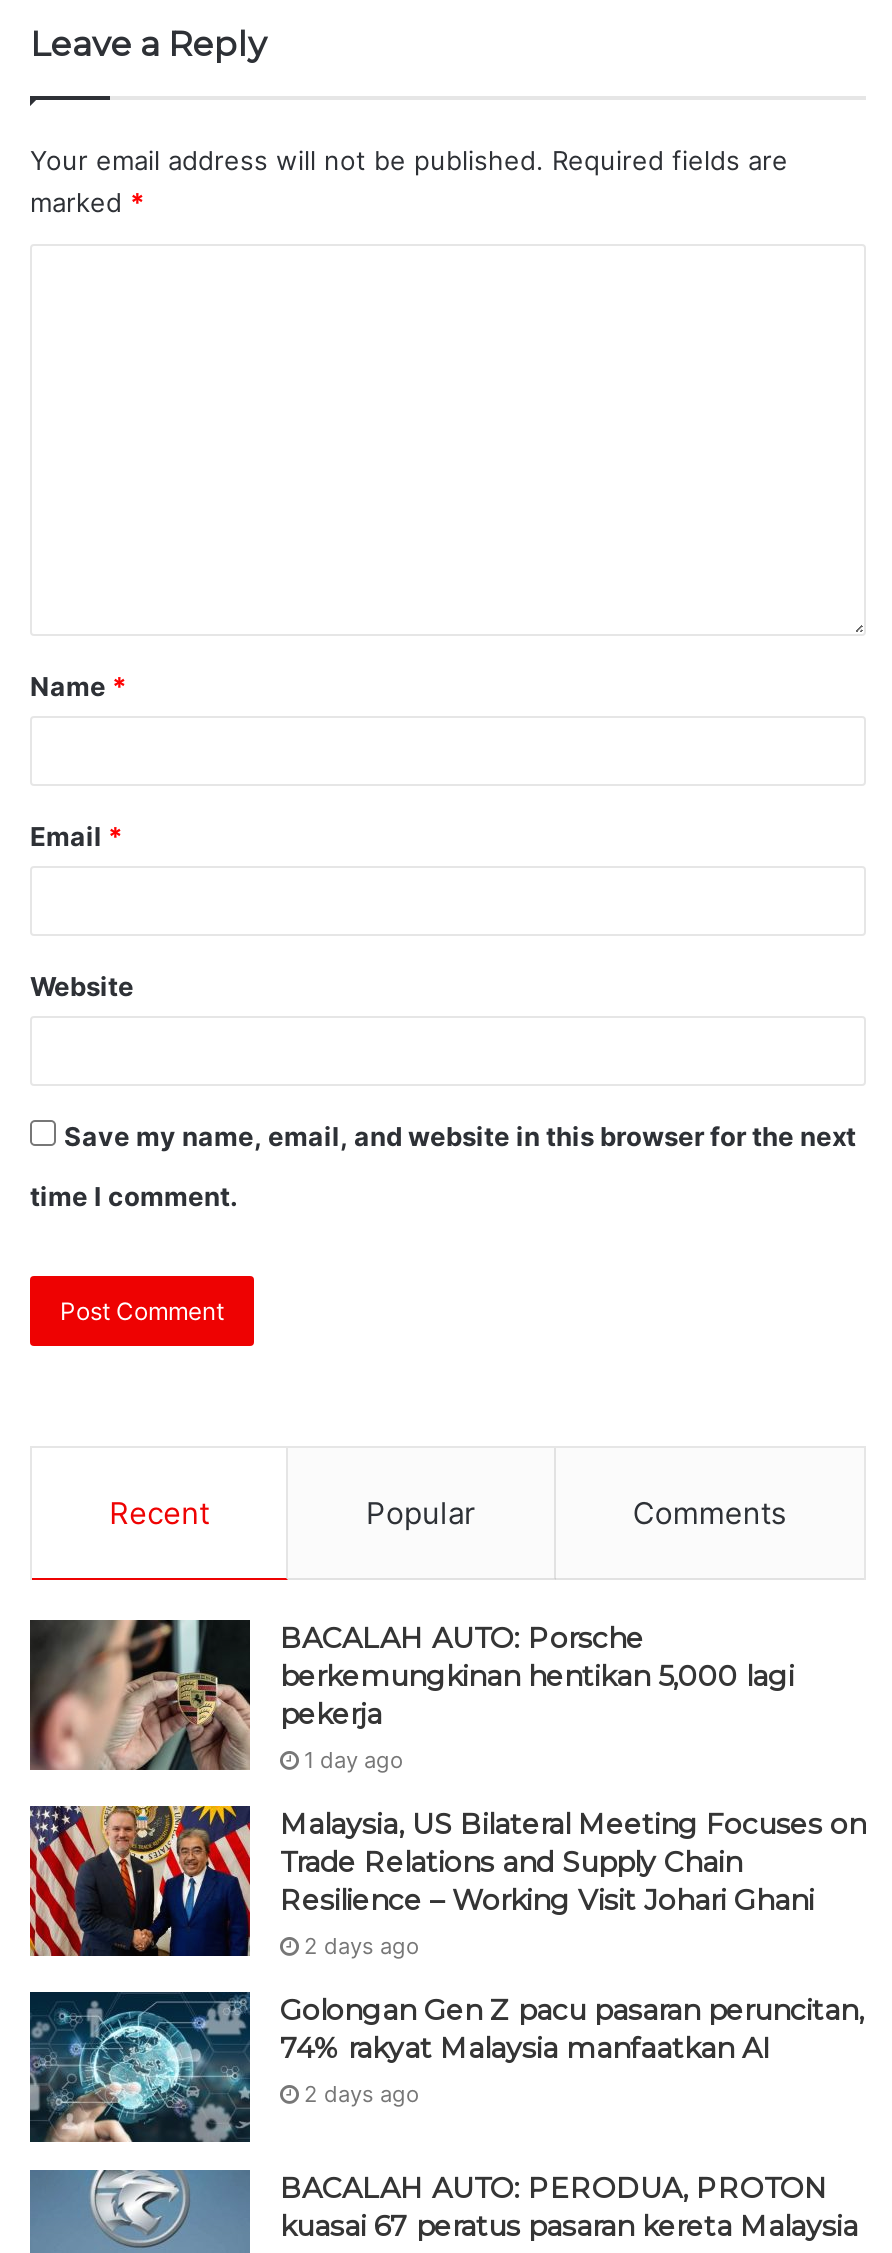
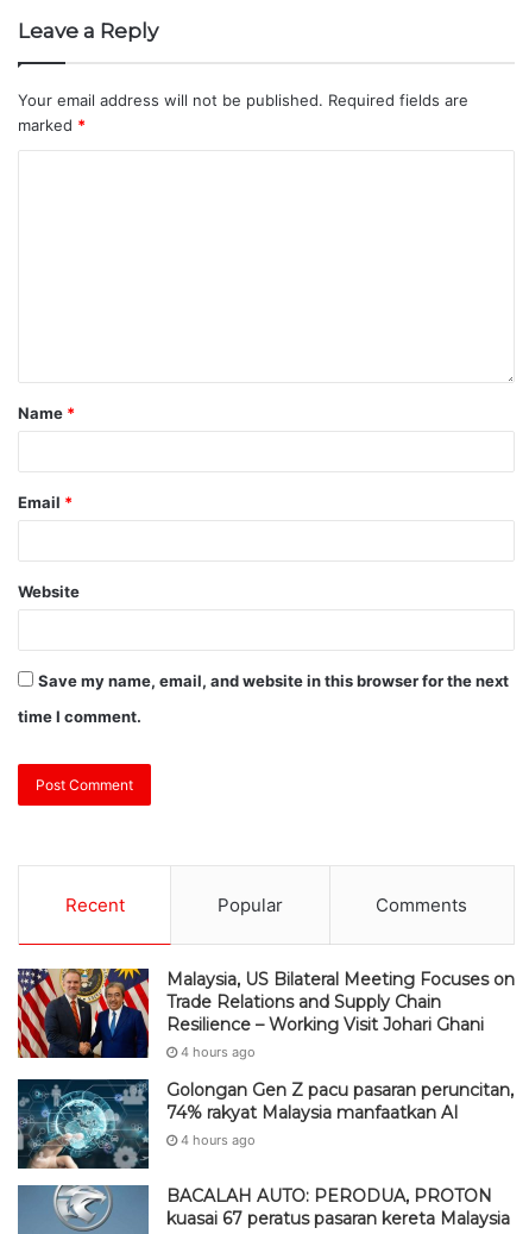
- [image]
- BACALAH AUTO: Porsche
- berkemungkinan hentikan 5,000 lagi
- pekerja
- 1 day ago

- 2 days ago
+ 4 hours ago

- 2 days ago
+ 4 hours ago
